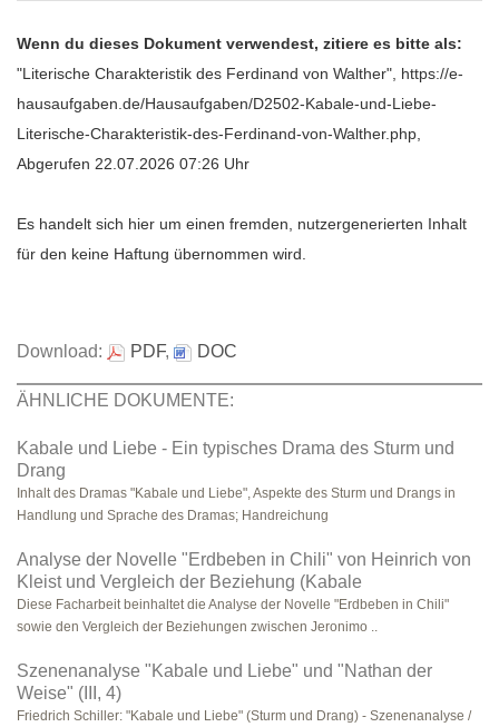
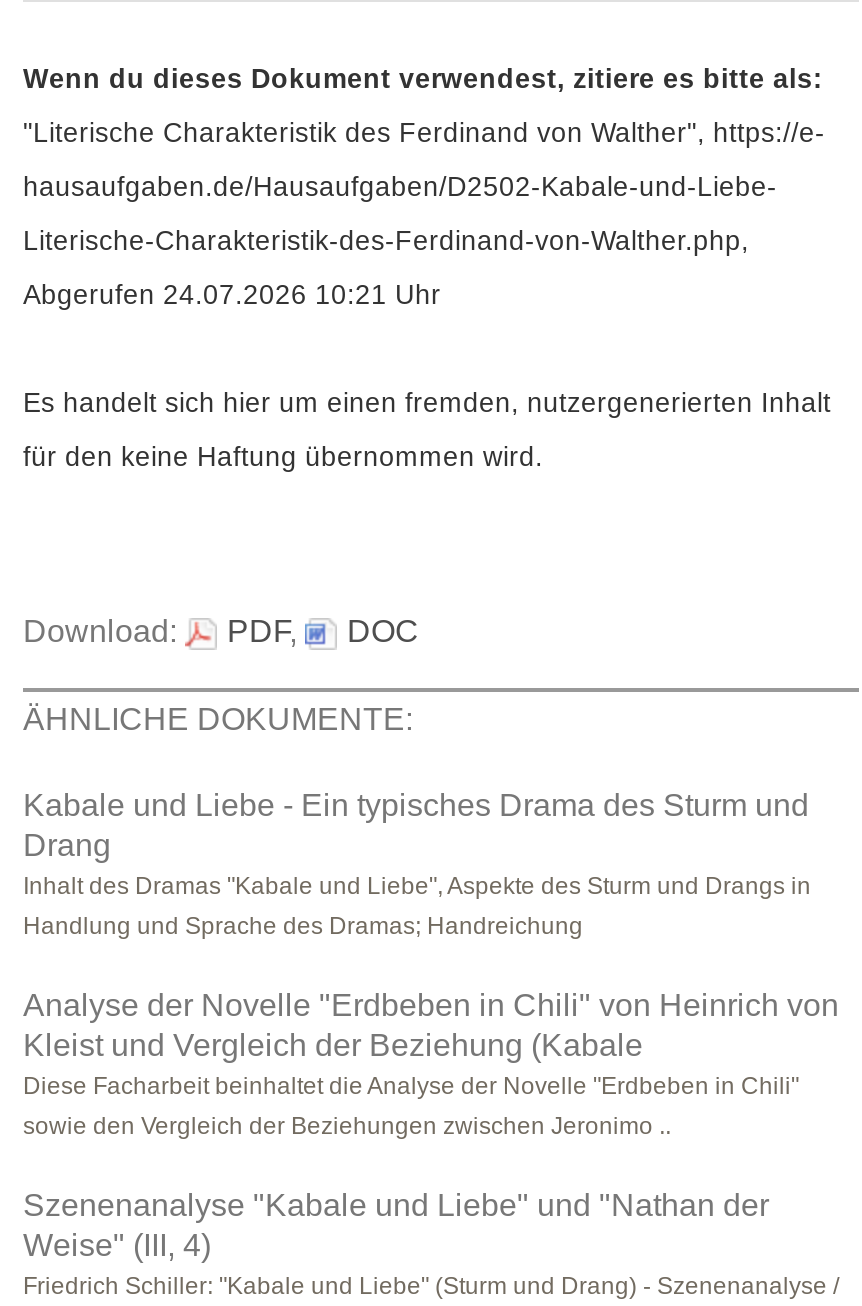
- Abgerufen 22.07.2026 07:26 Uhr
+ Abgerufen 24.07.2026 10:21 Uhr
